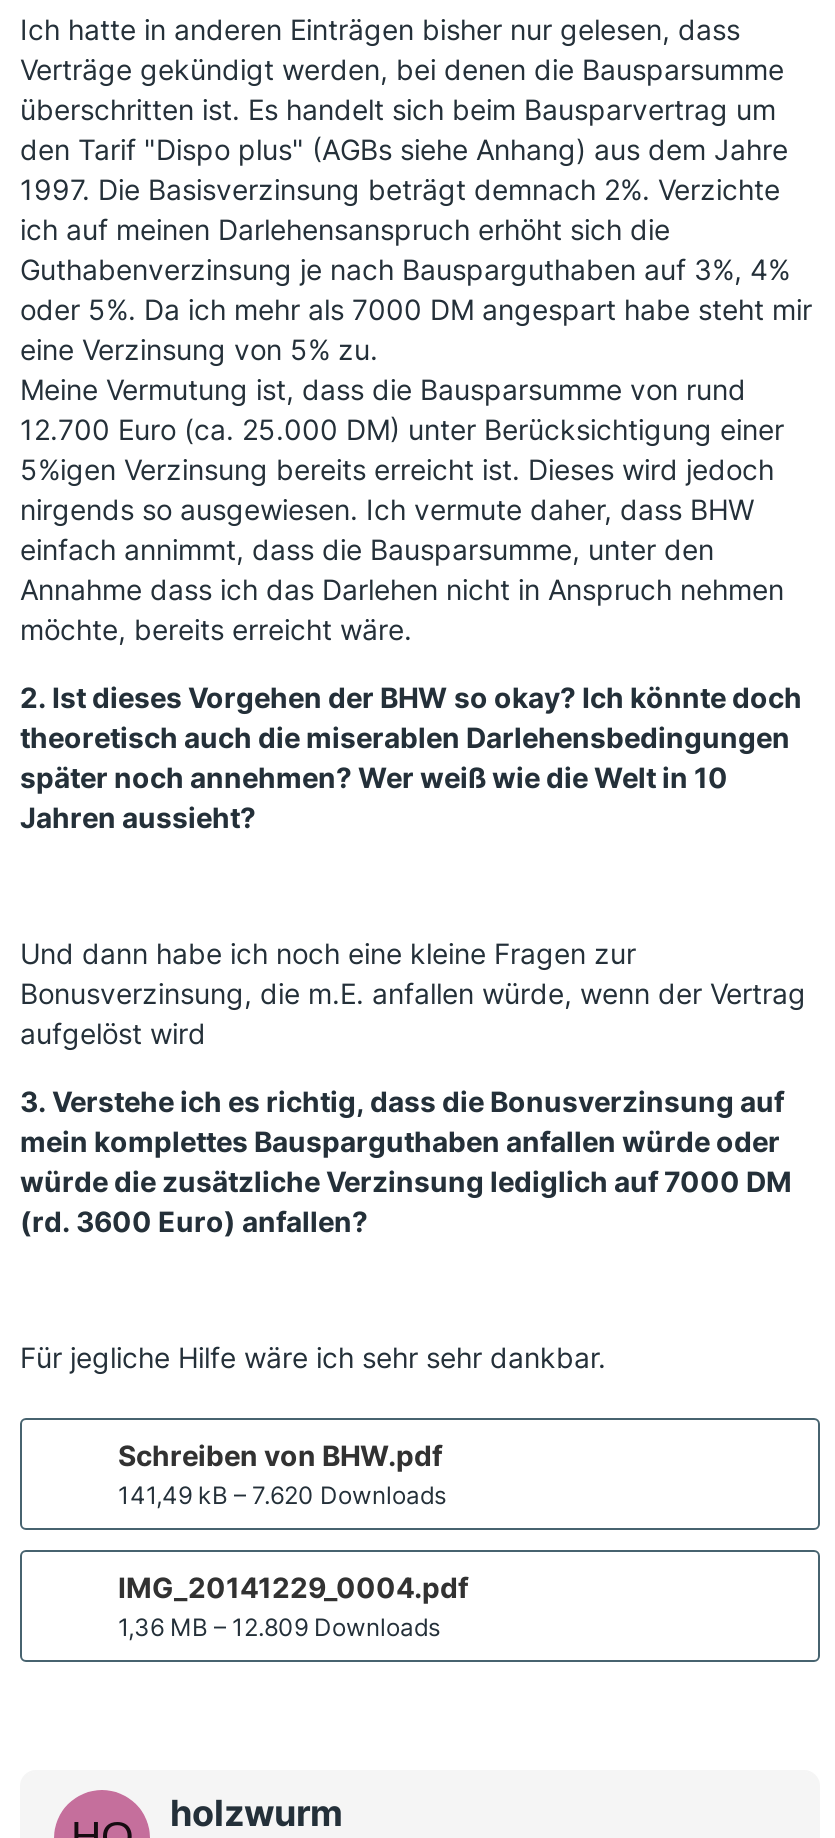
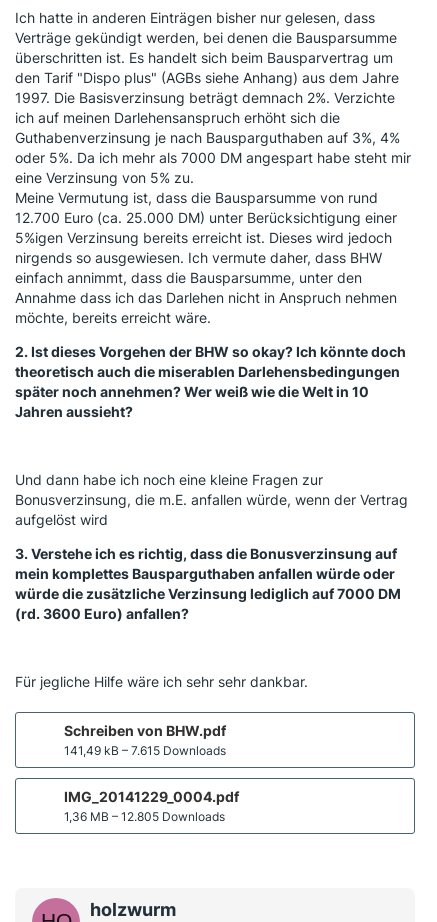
- 141,49 kB – 7.620 Downloads
+ 141,49 kB – 7.615 Downloads

- 1,36 MB – 12.809 Downloads
+ 1,36 MB – 12.805 Downloads
